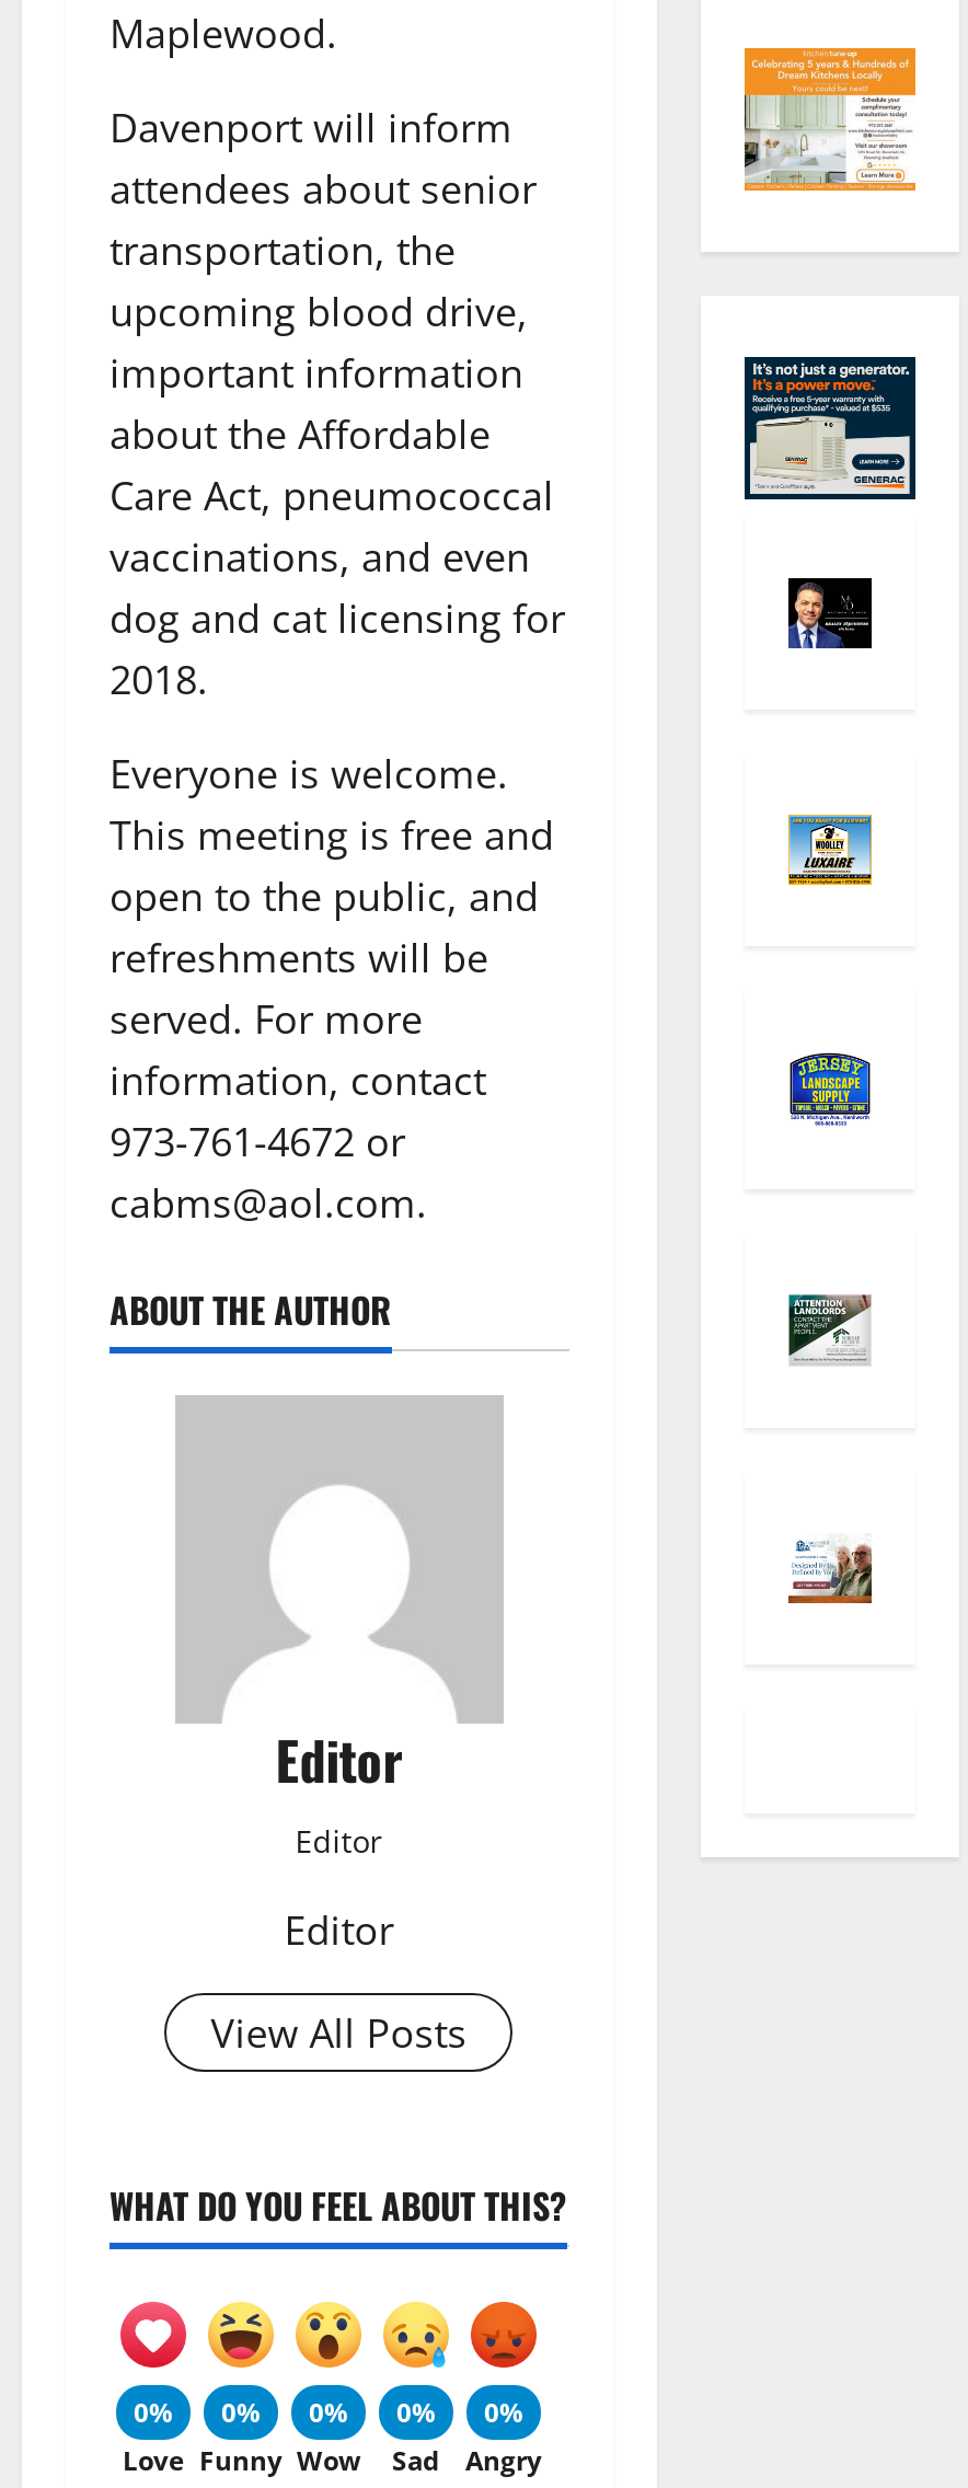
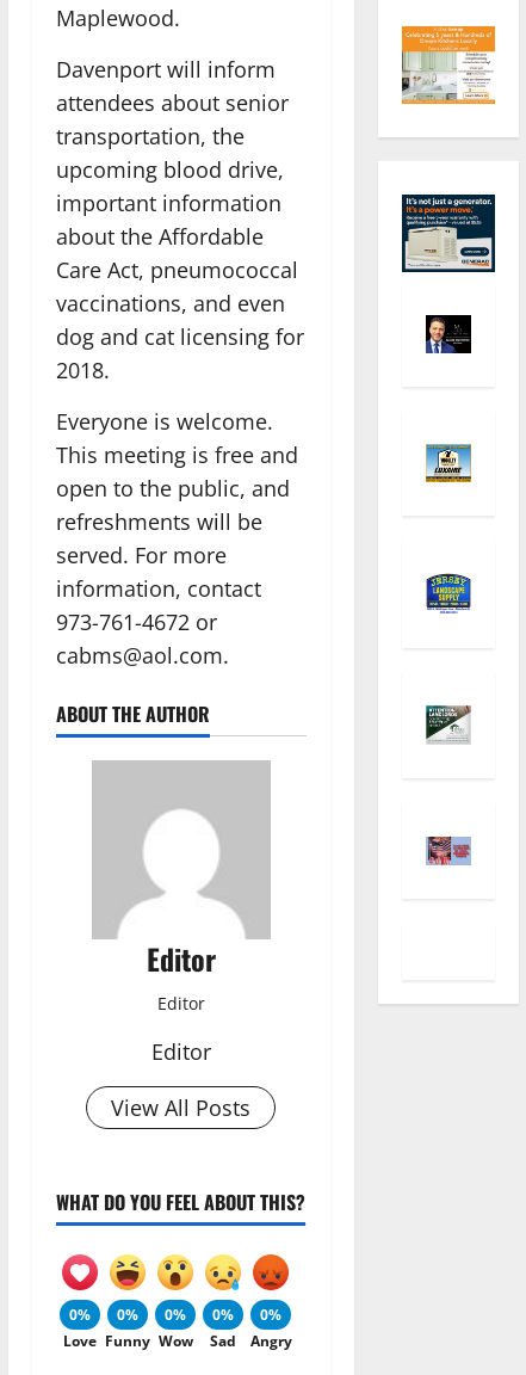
- [image]
+ [image]
